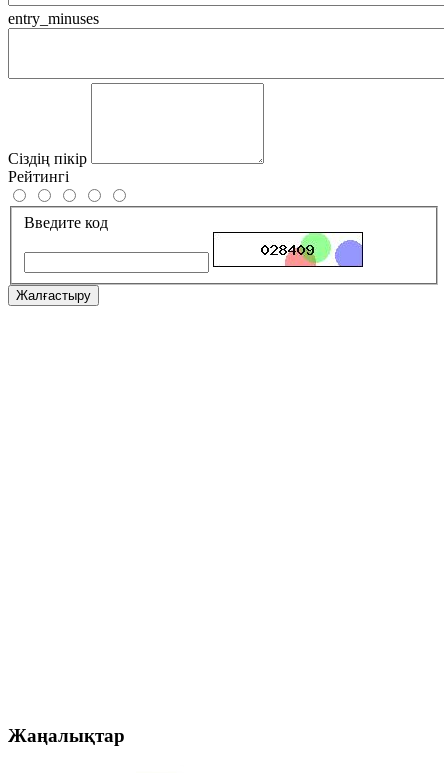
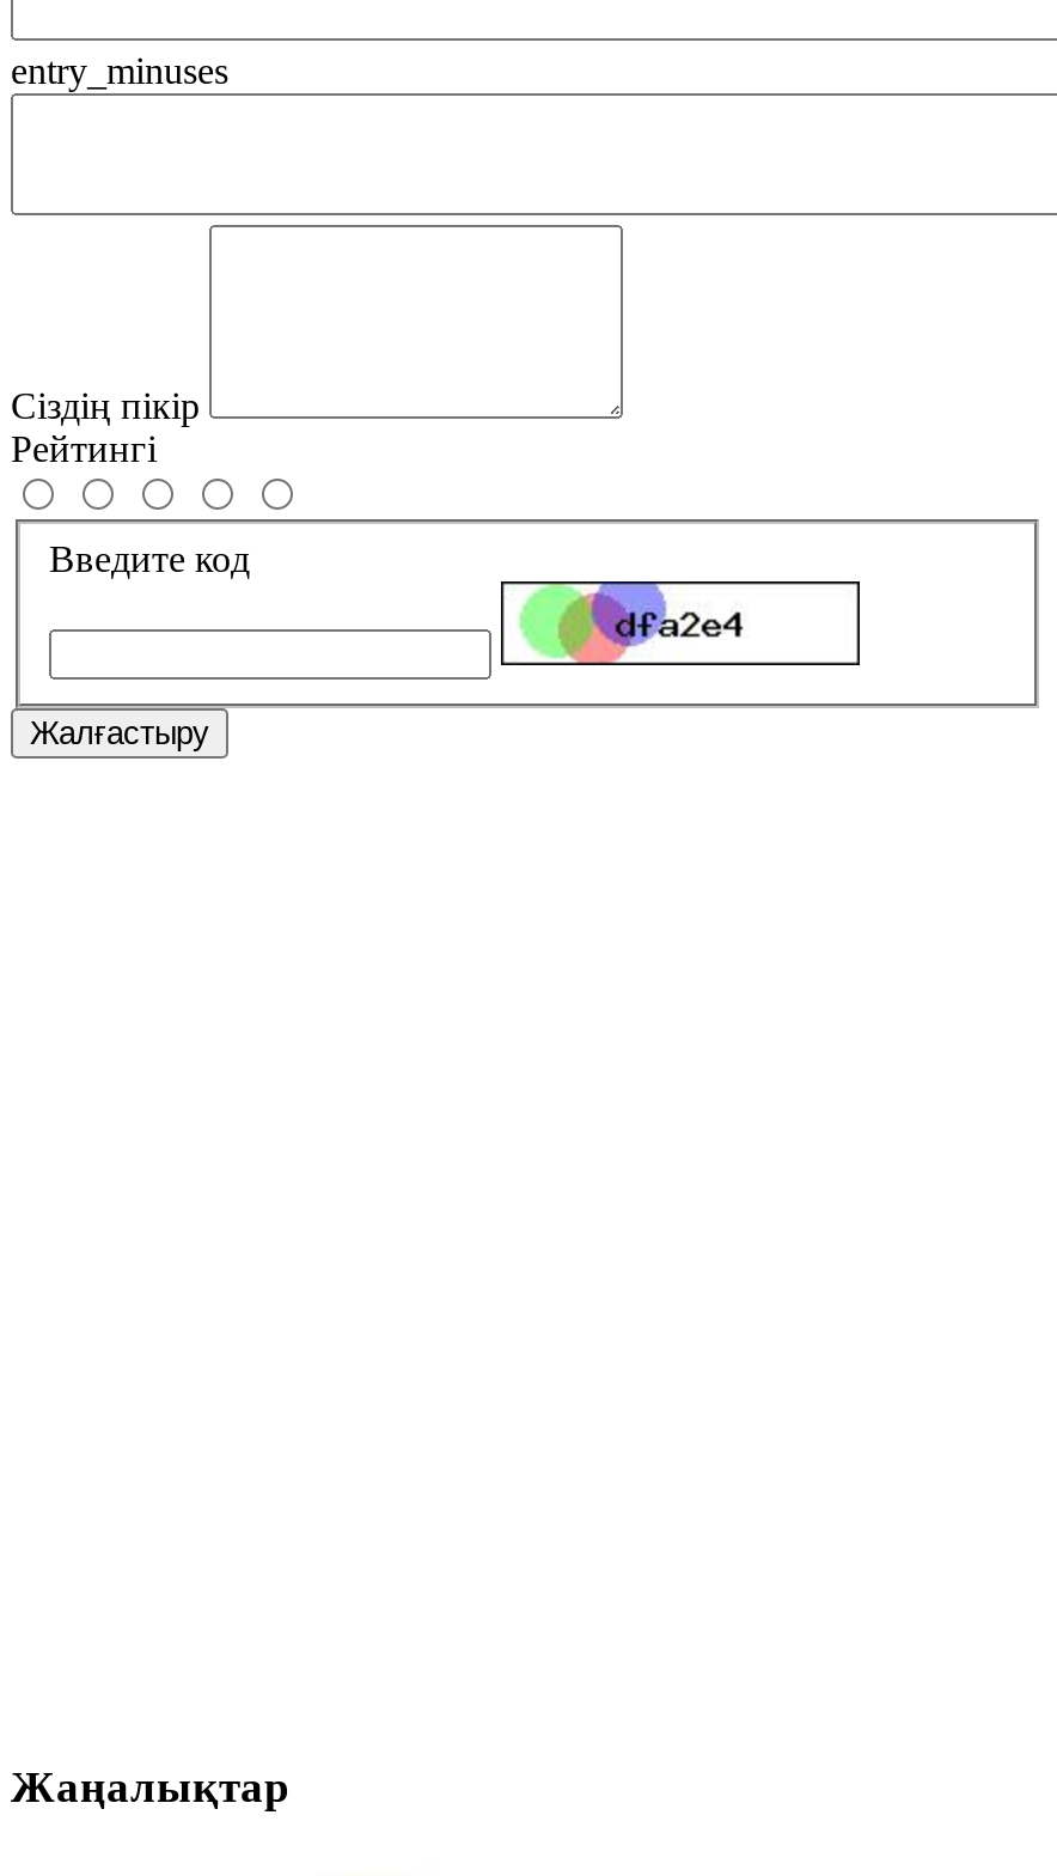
- [image]
+ [image]
